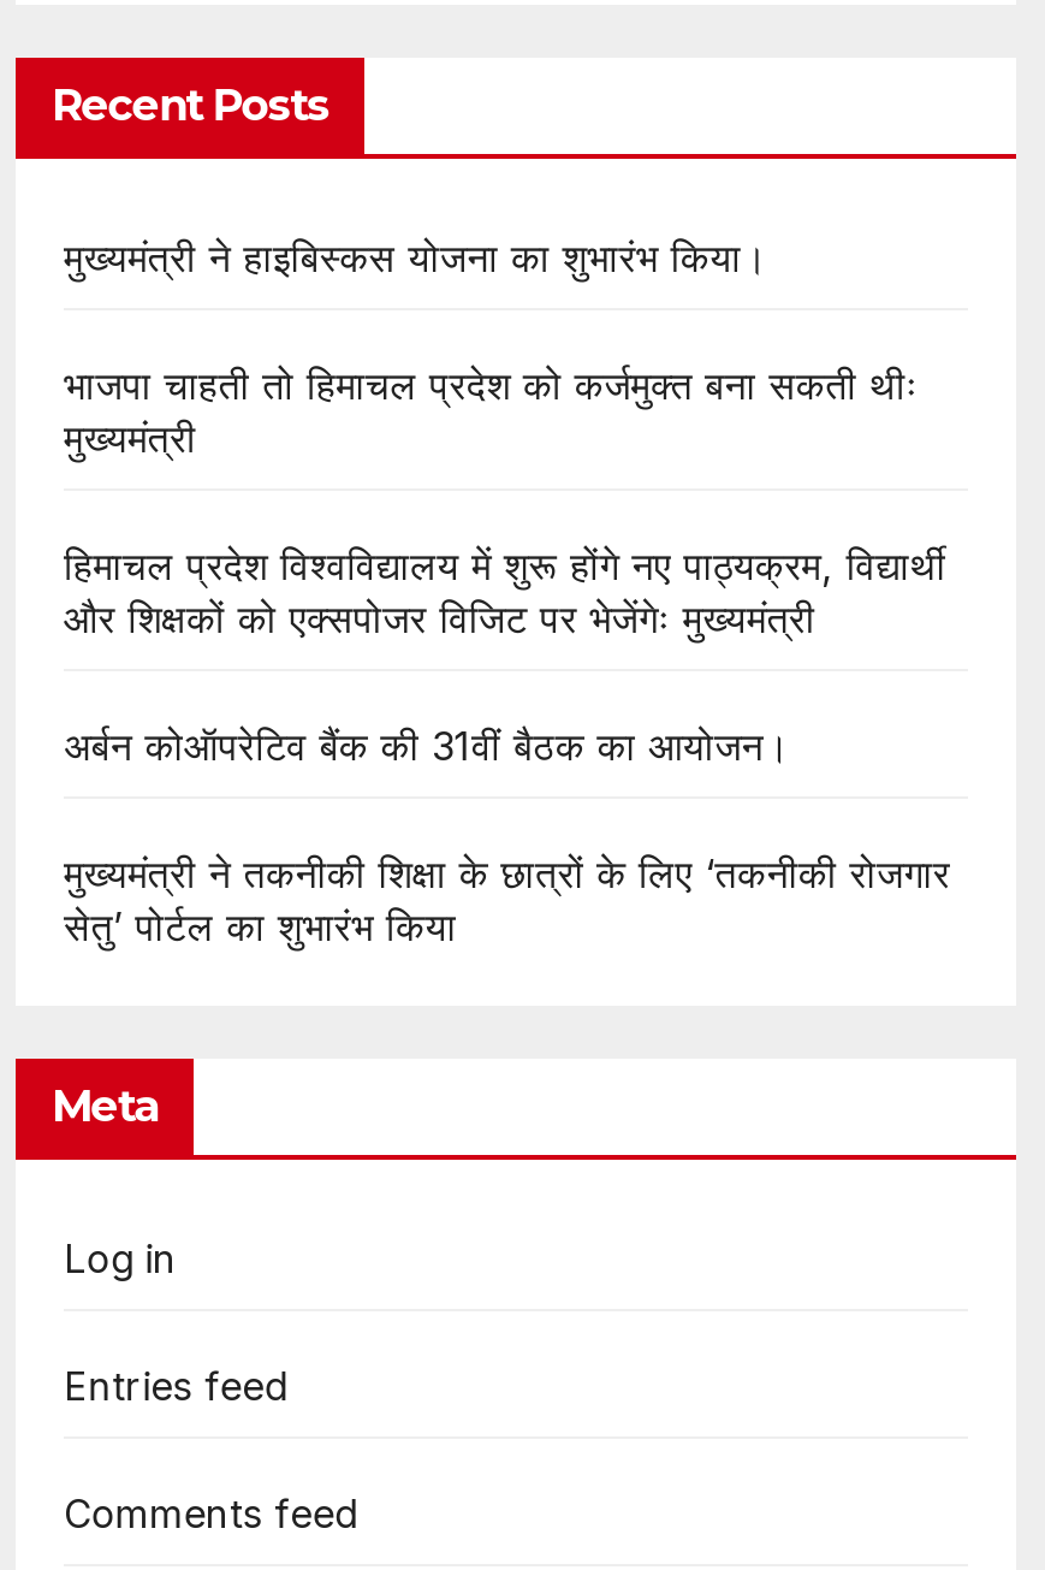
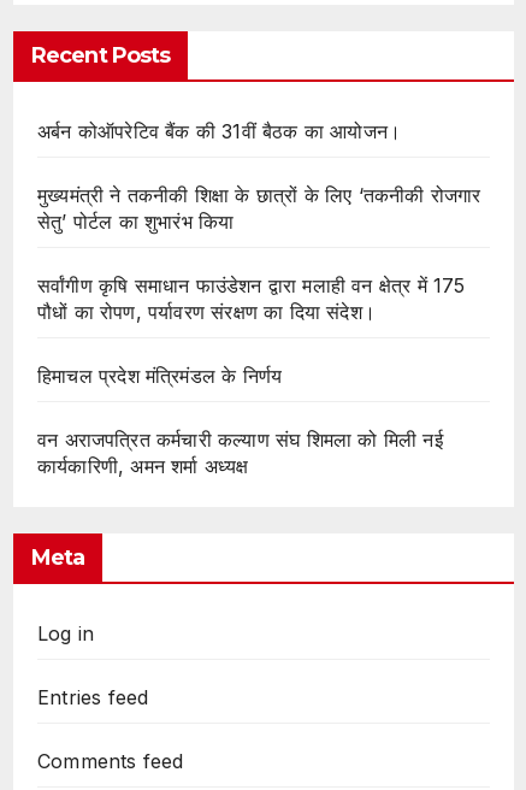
- मुख्यमंत्री ने हाइबिस्कस योजना का शुभारंभ किया।
- भाजपा चाहती तो हिमाचल प्रदेश को कर्जमुक्त बना सकती थीः
- मुख्यमंत्री
- हिमाचल प्रदेश विश्वविद्यालय में शुरू होंगे नए पाठ्यक्रम, विद्यार्थी
- और शिक्षकों को एक्सपोजर विजिट पर भेजेंगेः मुख्यमंत्री

moved up: अर्बन कोऑपरेटिव बैंक की 31वीं बैठक का आयोजन। | मुख्यमंत्री ने तकनीकी शिक्षा के छात्रों के लिए ‘तकनीकी रोजगार | सेतु’ पोर्टल का शुभारंभ किया

+ सर्वांगीण कृषि समाधान फाउंडेशन द्वारा मलाही वन क्षेत्र में 175
+ पौधों का रोपण, पर्यावरण संरक्षण का दिया संदेश।
+ हिमाचल प्रदेश मंत्रिमंडल के निर्णय
+ वन अराजपत्रित कर्मचारी कल्याण संघ शिमला को मिली नई
+ कार्यकारिणी, अमन शर्मा अध्यक्ष
